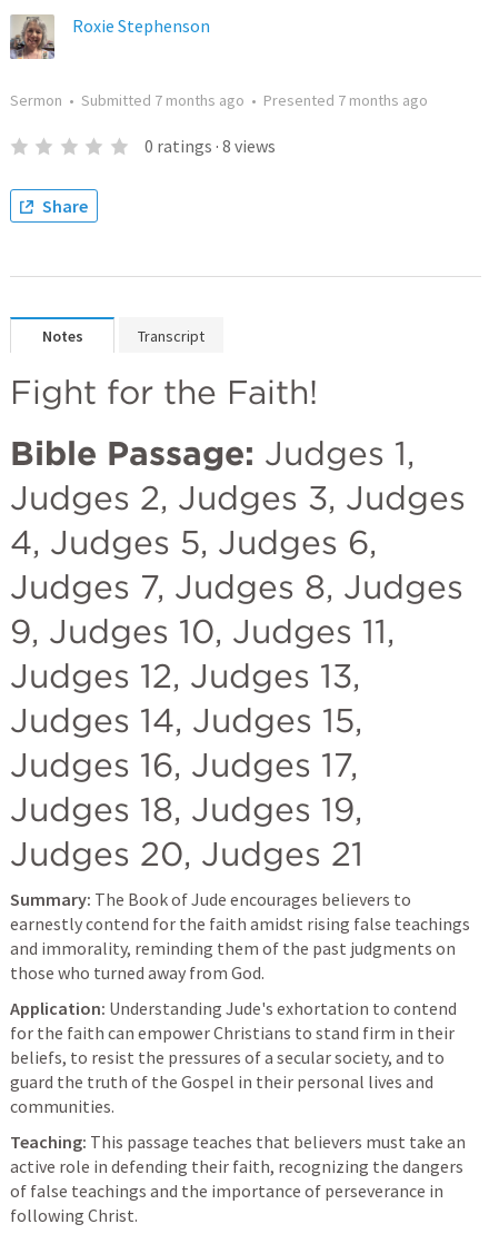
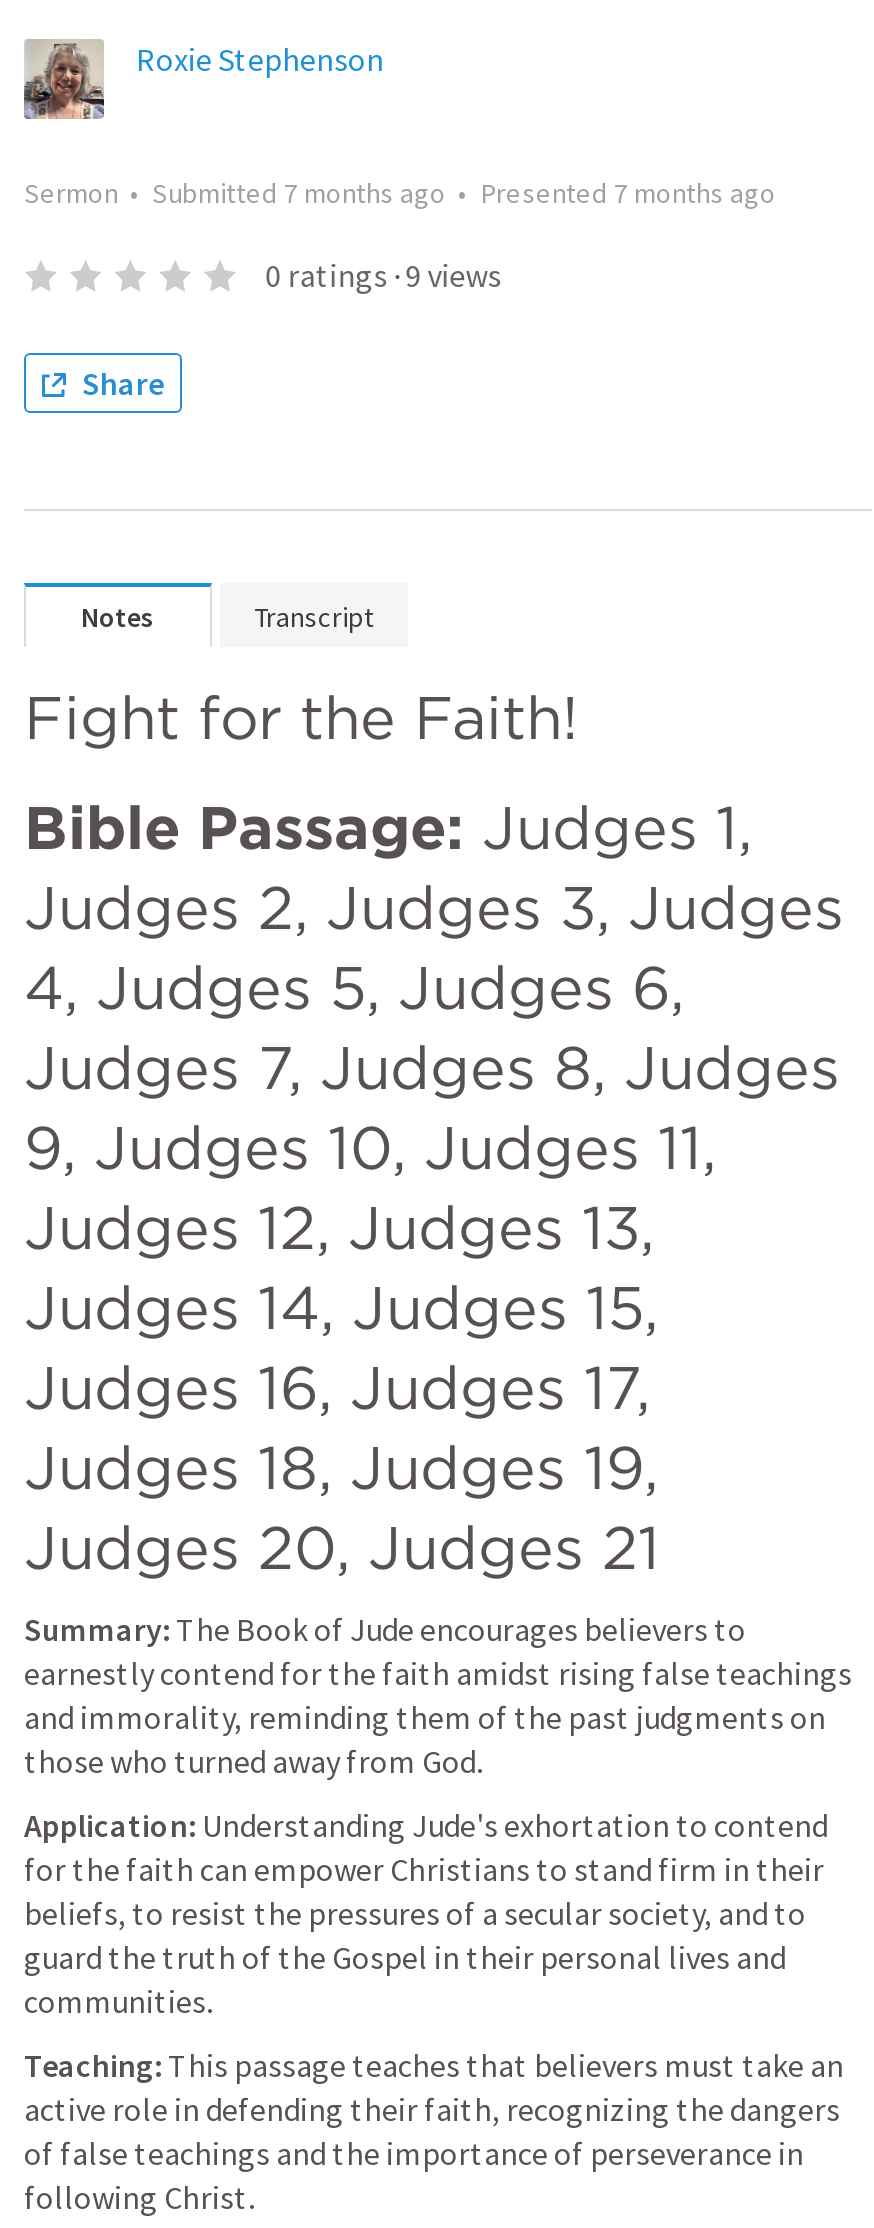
- 0 ratings · 8 views
+ 0 ratings · 9 views
